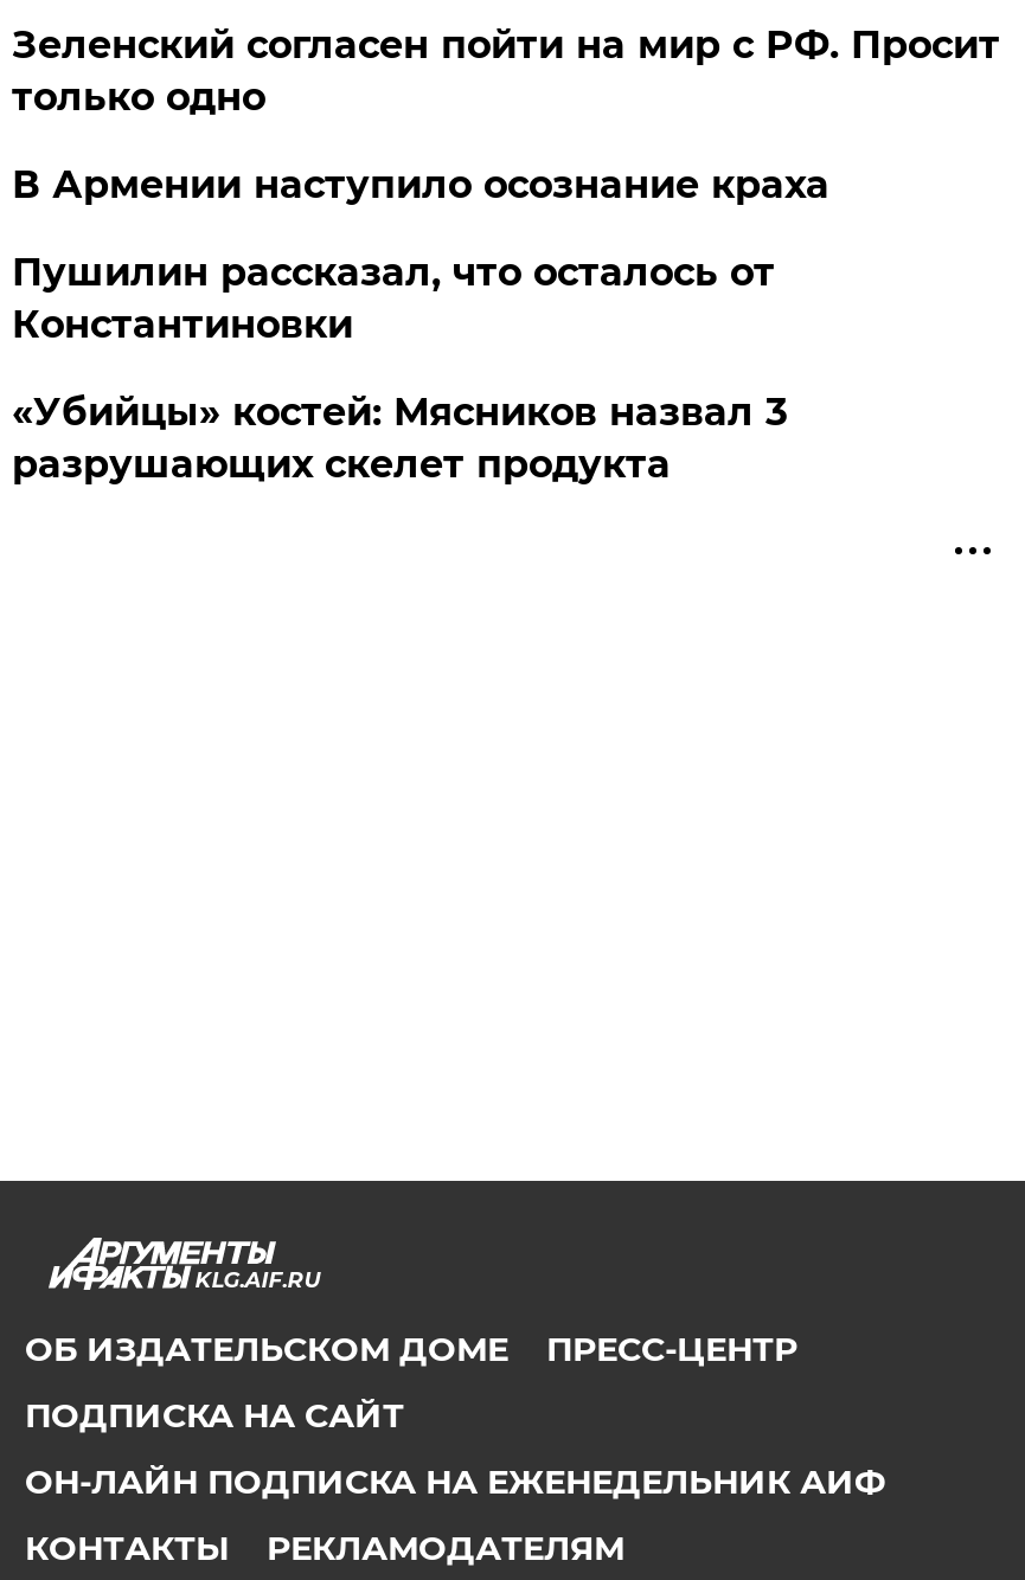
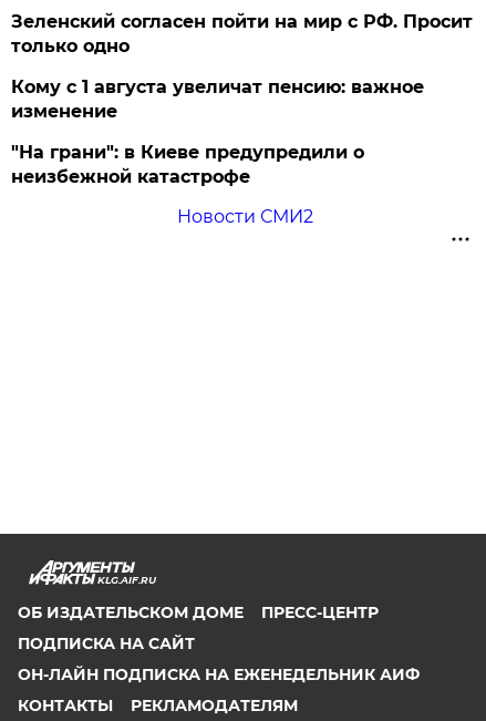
- В Армении наступило осознание краха
+ Кому с 1 августа увеличат пенсию: важное
+ изменение

- Пушилин рассказал, что осталось от
- Константиновки
+ "На грани": в Киеве предупредили о
+ неизбежной катастрофе

- «Убийцы» костей: Мясников назвал 3
- разрушающих скелет продукта
+ Новости СМИ2
